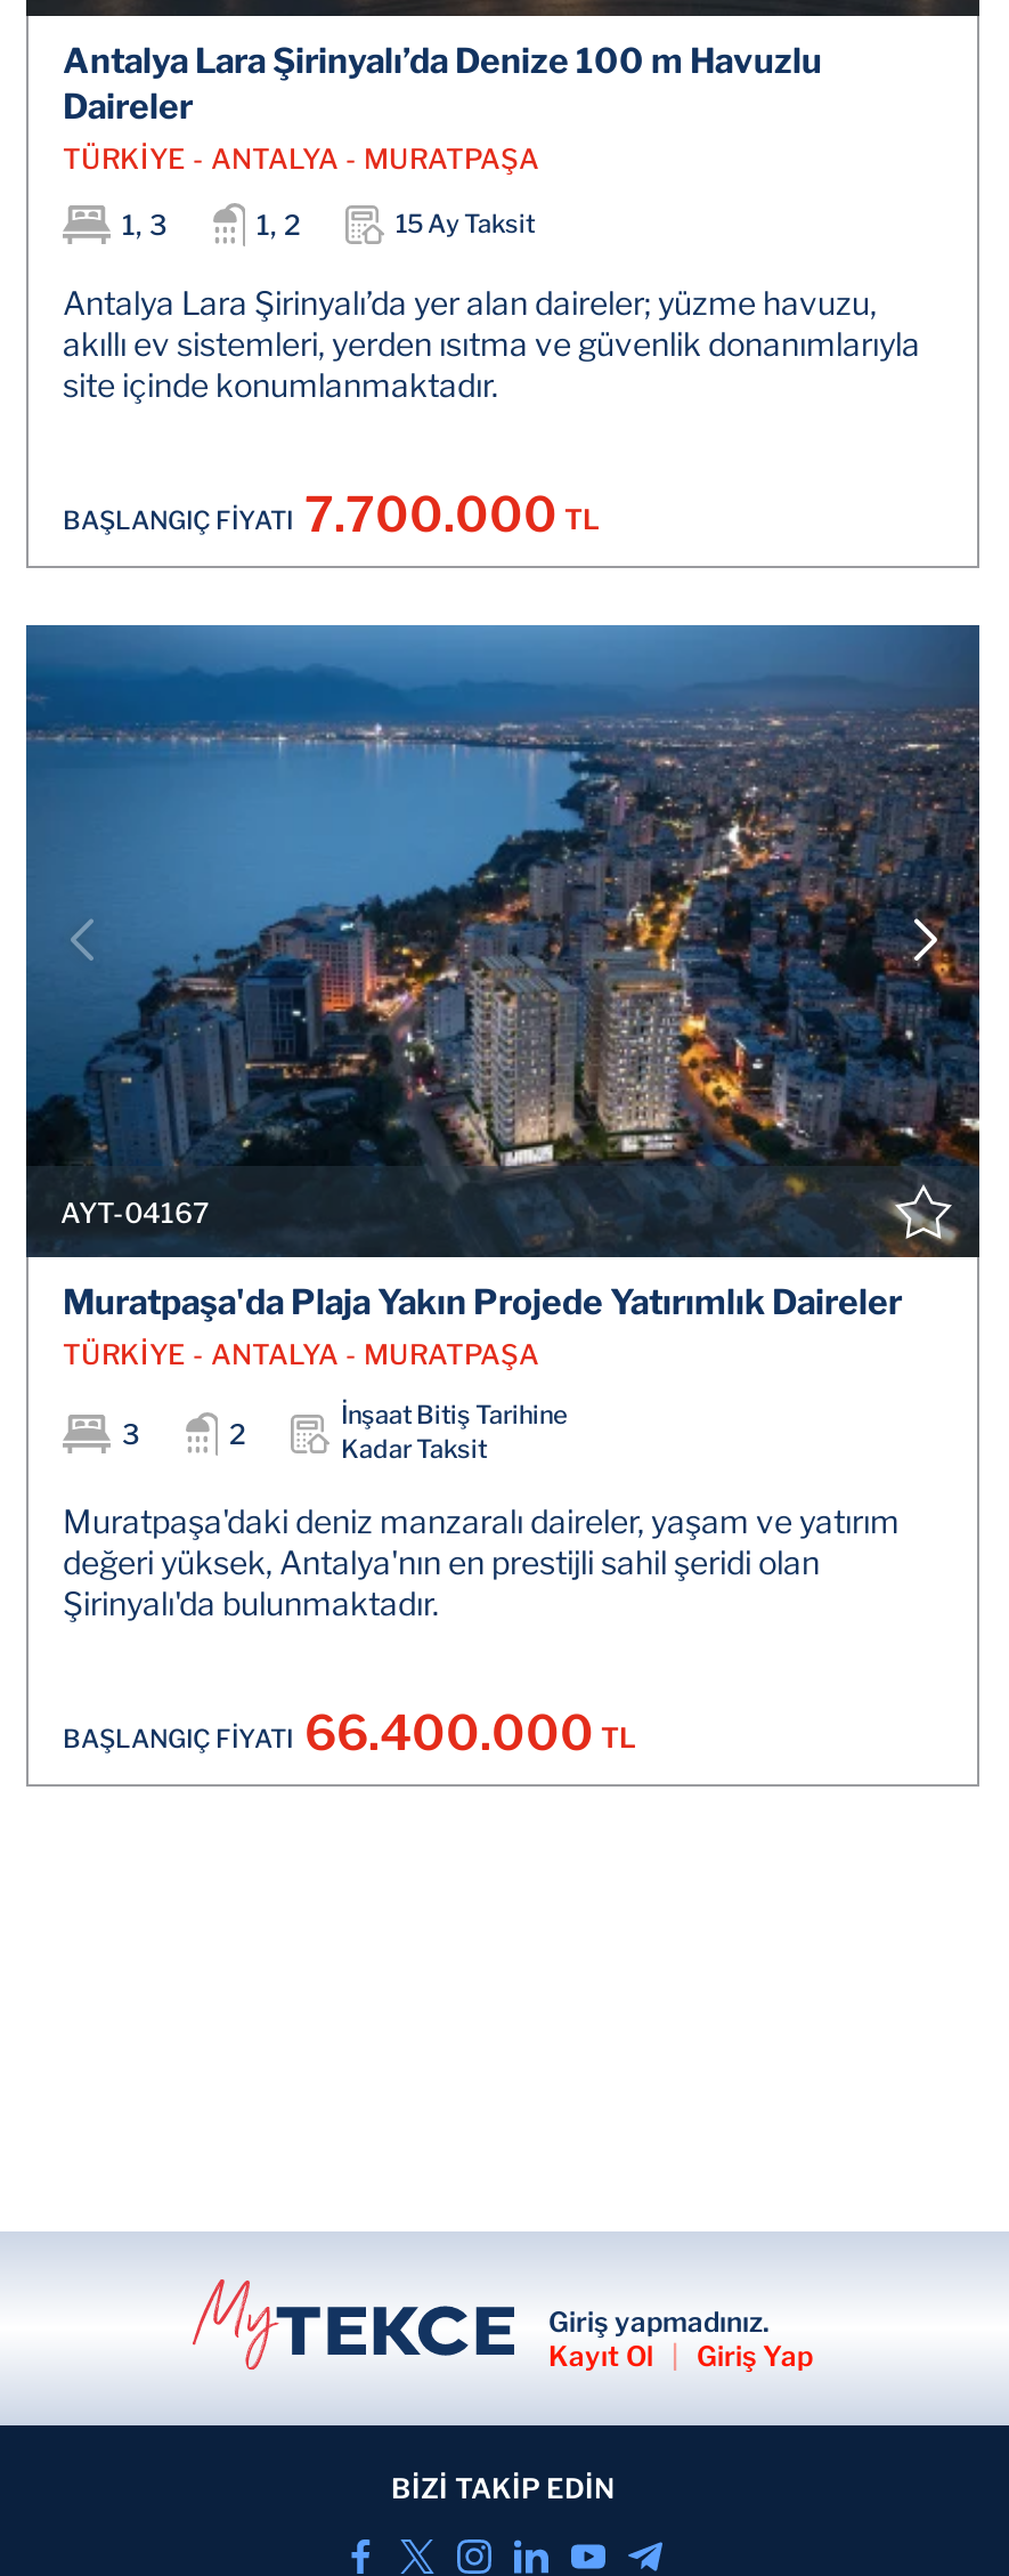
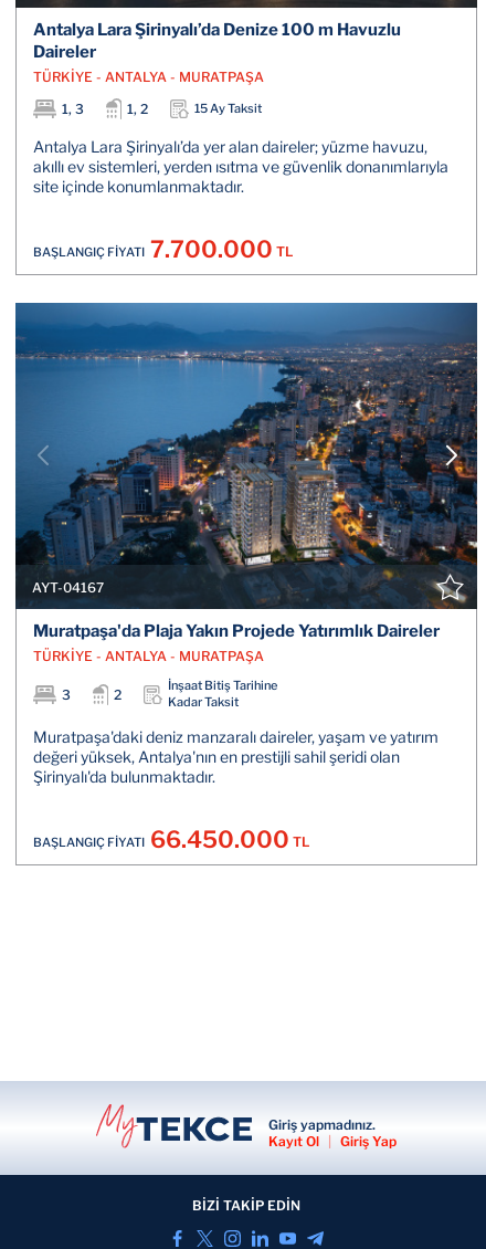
- BAŞLANGIÇ FİYATI 66.400.000 TL
+ BAŞLANGIÇ FİYATI 66.450.000 TL
